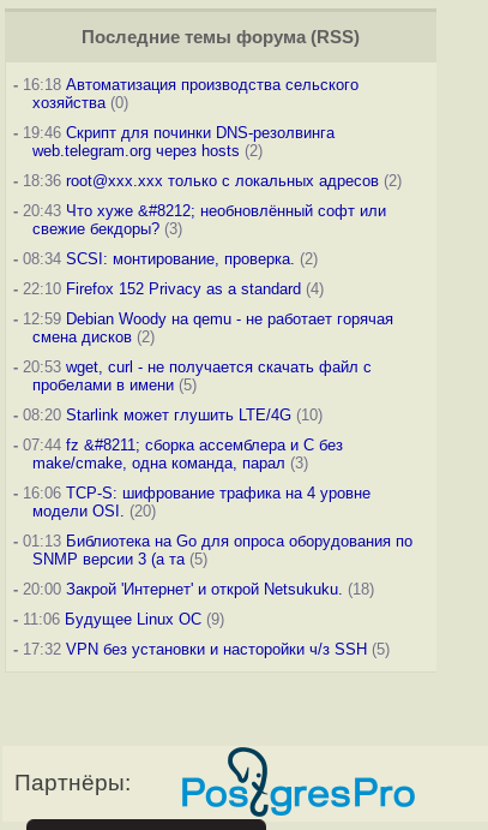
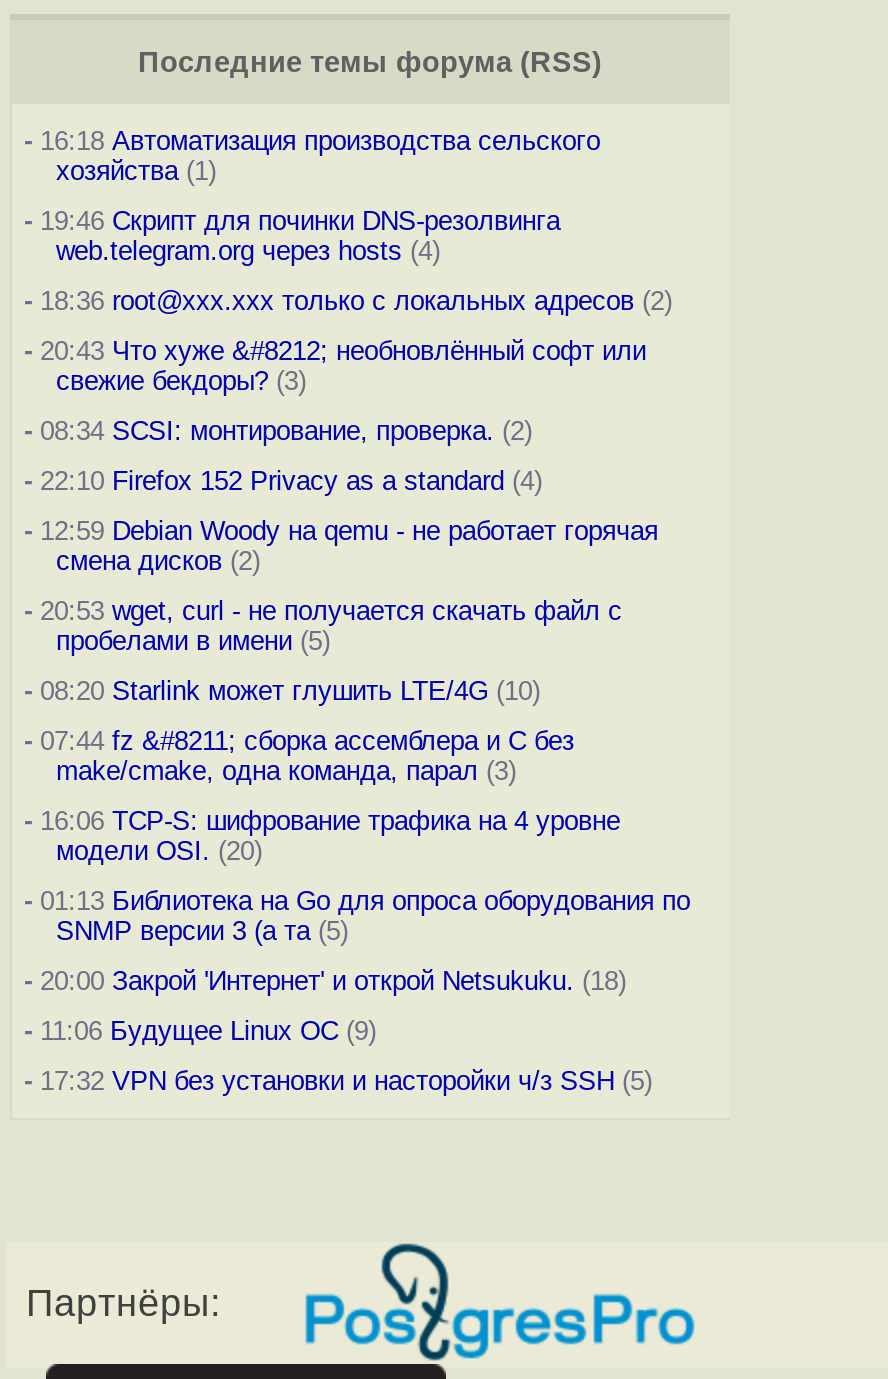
- хозяйства (0)
+ хозяйства (1)

- web.telegram.org через hosts (2)
+ web.telegram.org через hosts (4)
